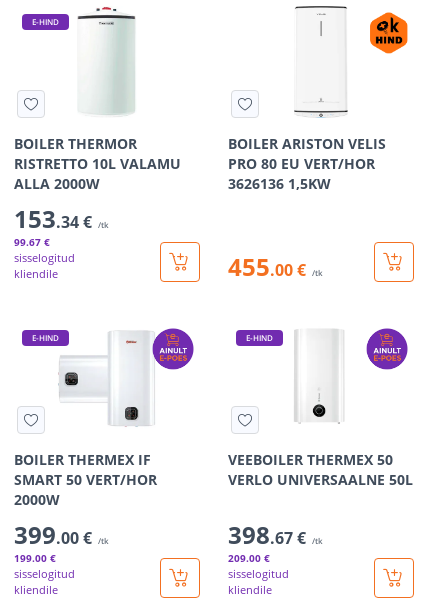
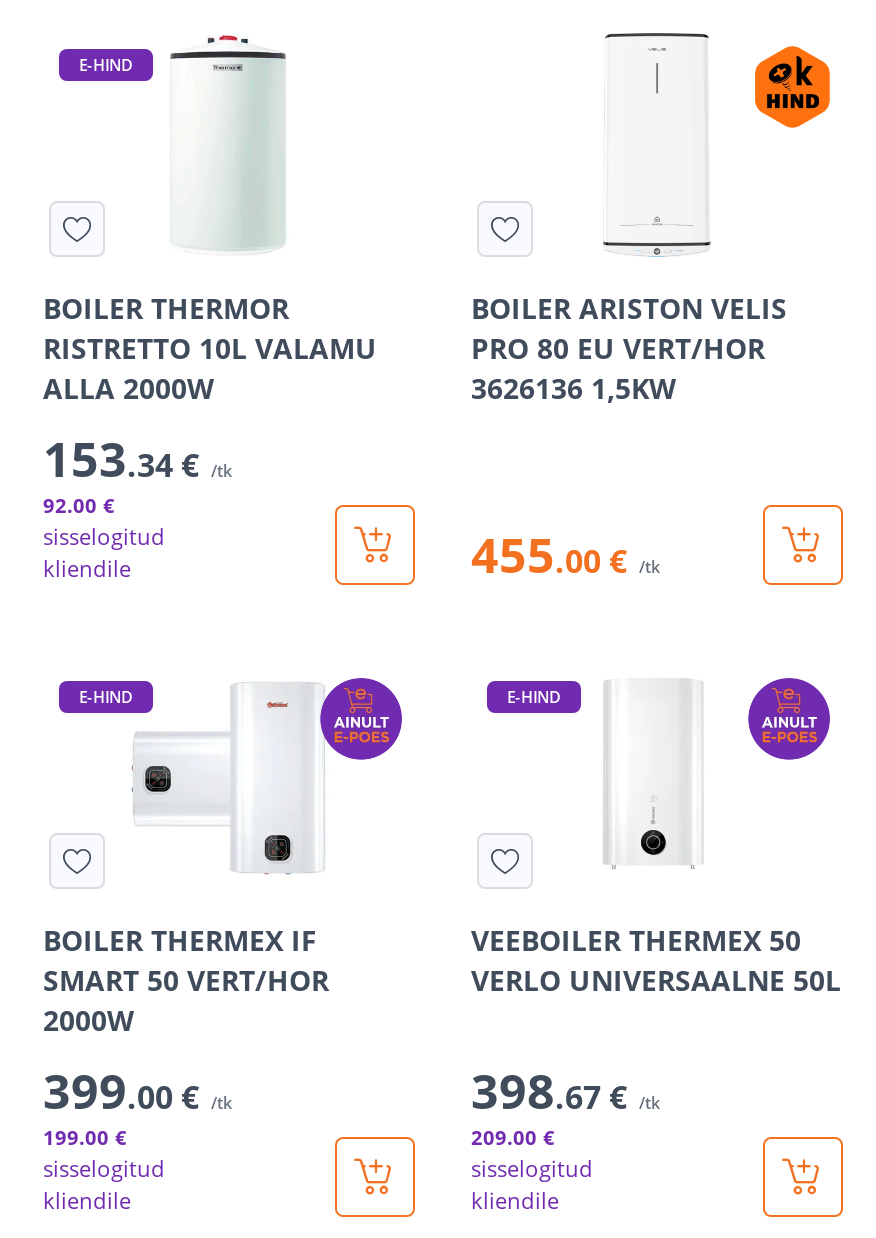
- 99.67 €
+ 92.00 €
